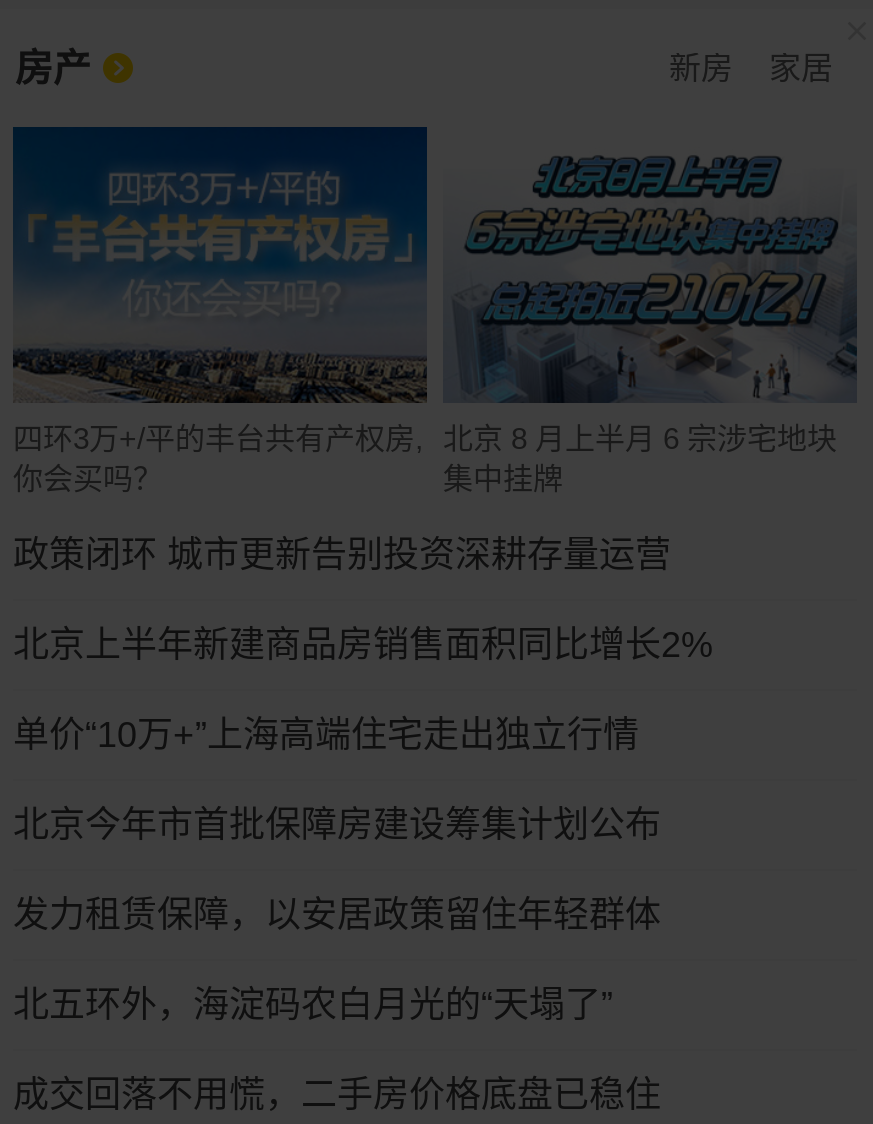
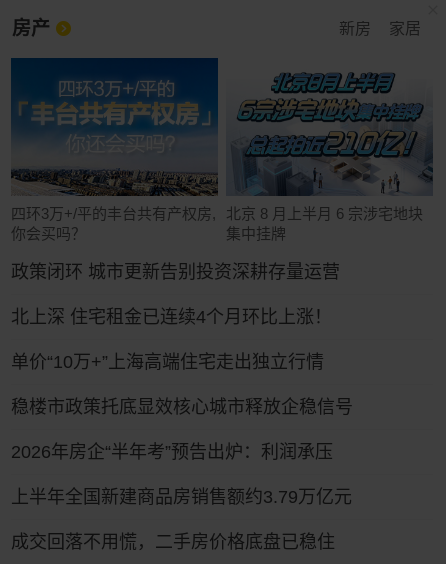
- 北京上半年新建商品房销售面积同比增长2%
+ 北上深 住宅租金已连续4个月环比上涨！

- 北京今年市首批保障房建设筹集计划公布
+ 稳楼市政策托底显效核心城市释放企稳信号

- 发力租赁保障，以安居政策留住年轻群体
+ 2026年房企“半年考”预告出炉：利润承压

- 北五环外，海淀码农白月光的“天塌了”
+ 上半年全国新建商品房销售额约3.79万亿元
